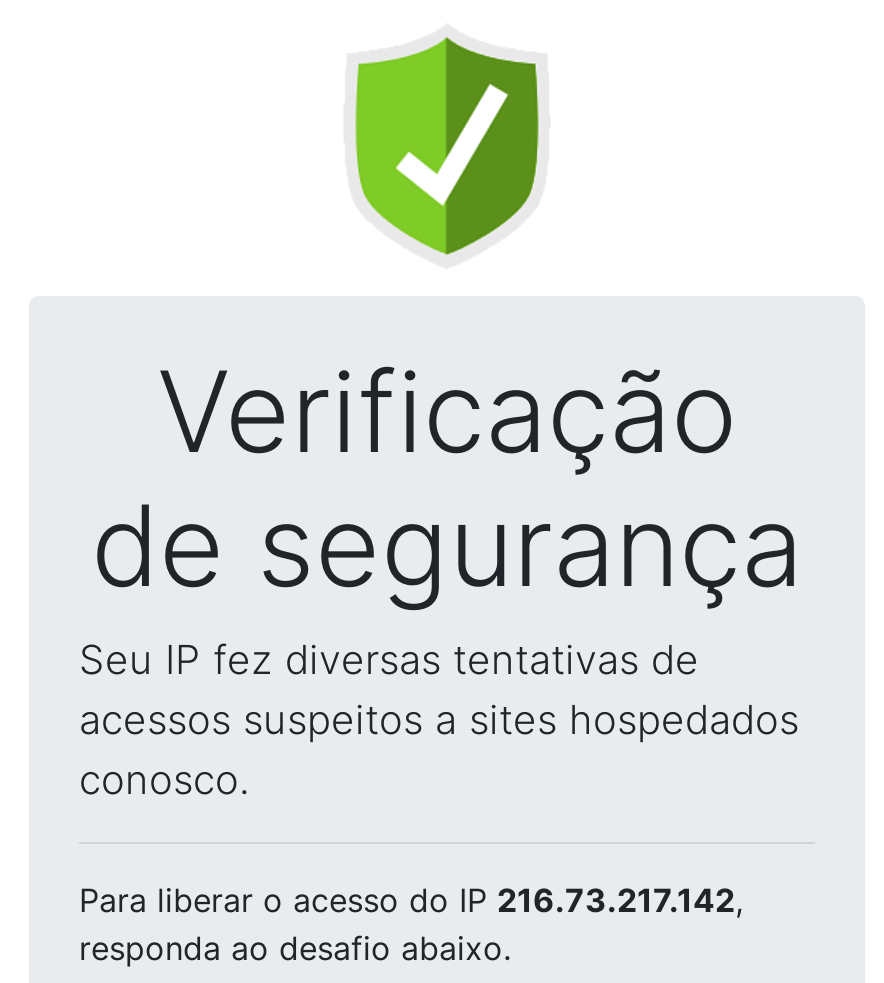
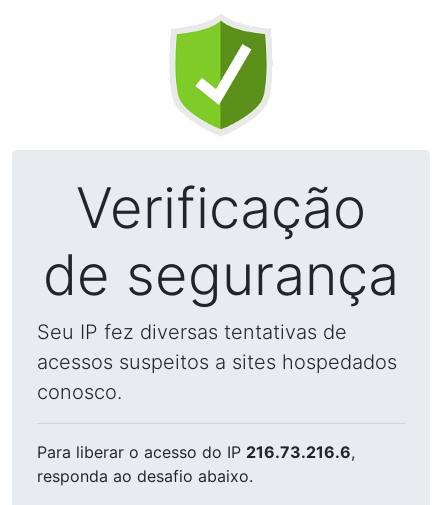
- Para liberar o acesso do IP 216.73.217.142,
+ Para liberar o acesso do IP 216.73.216.6,
